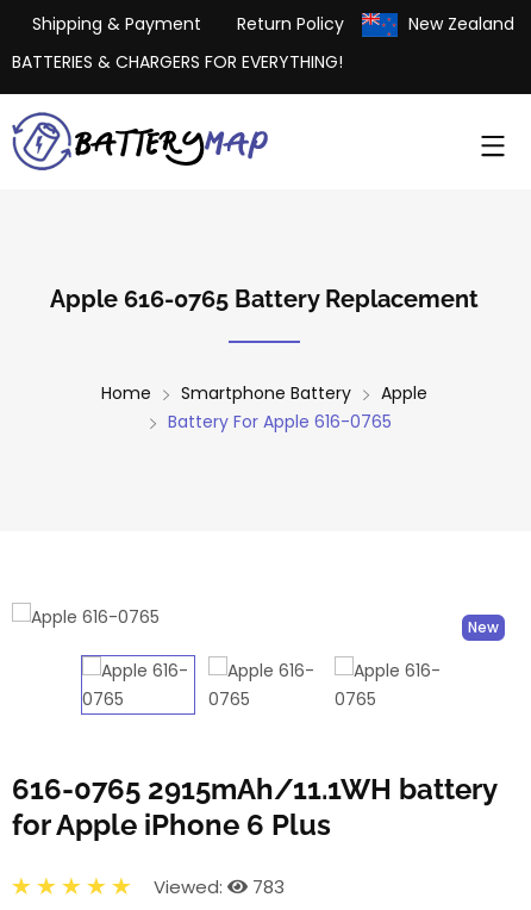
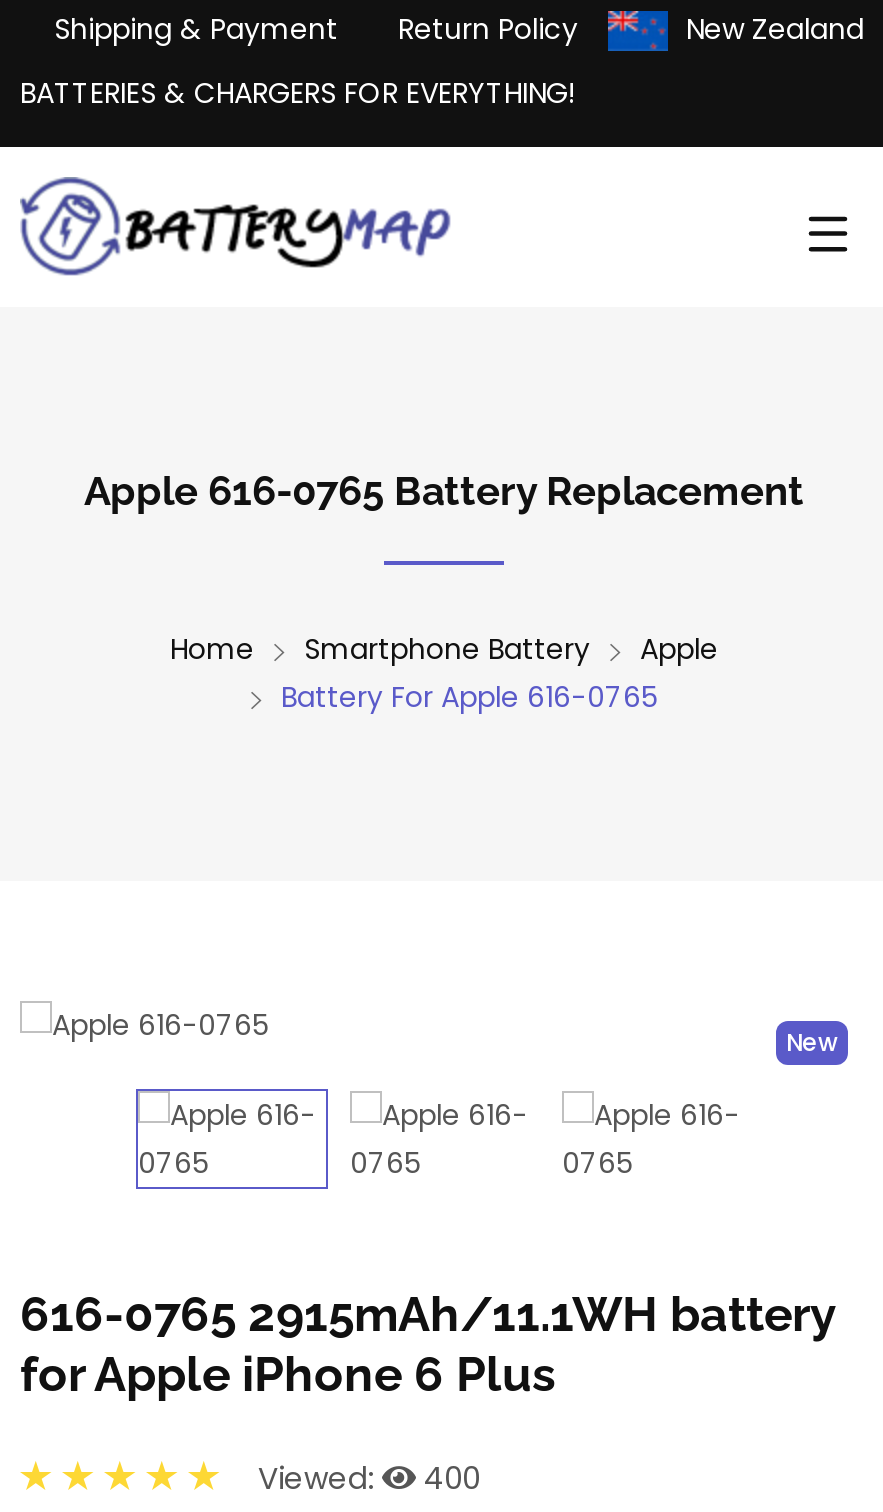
- Viewed: 783
+ Viewed: 400
